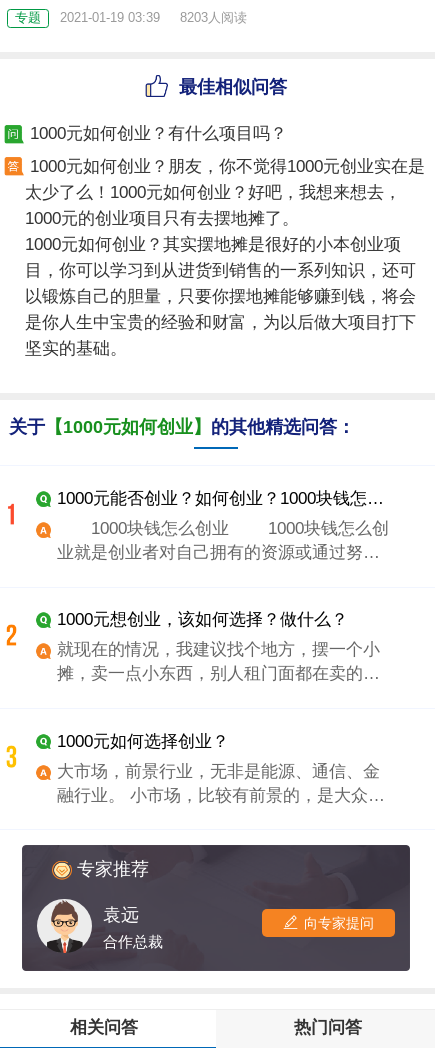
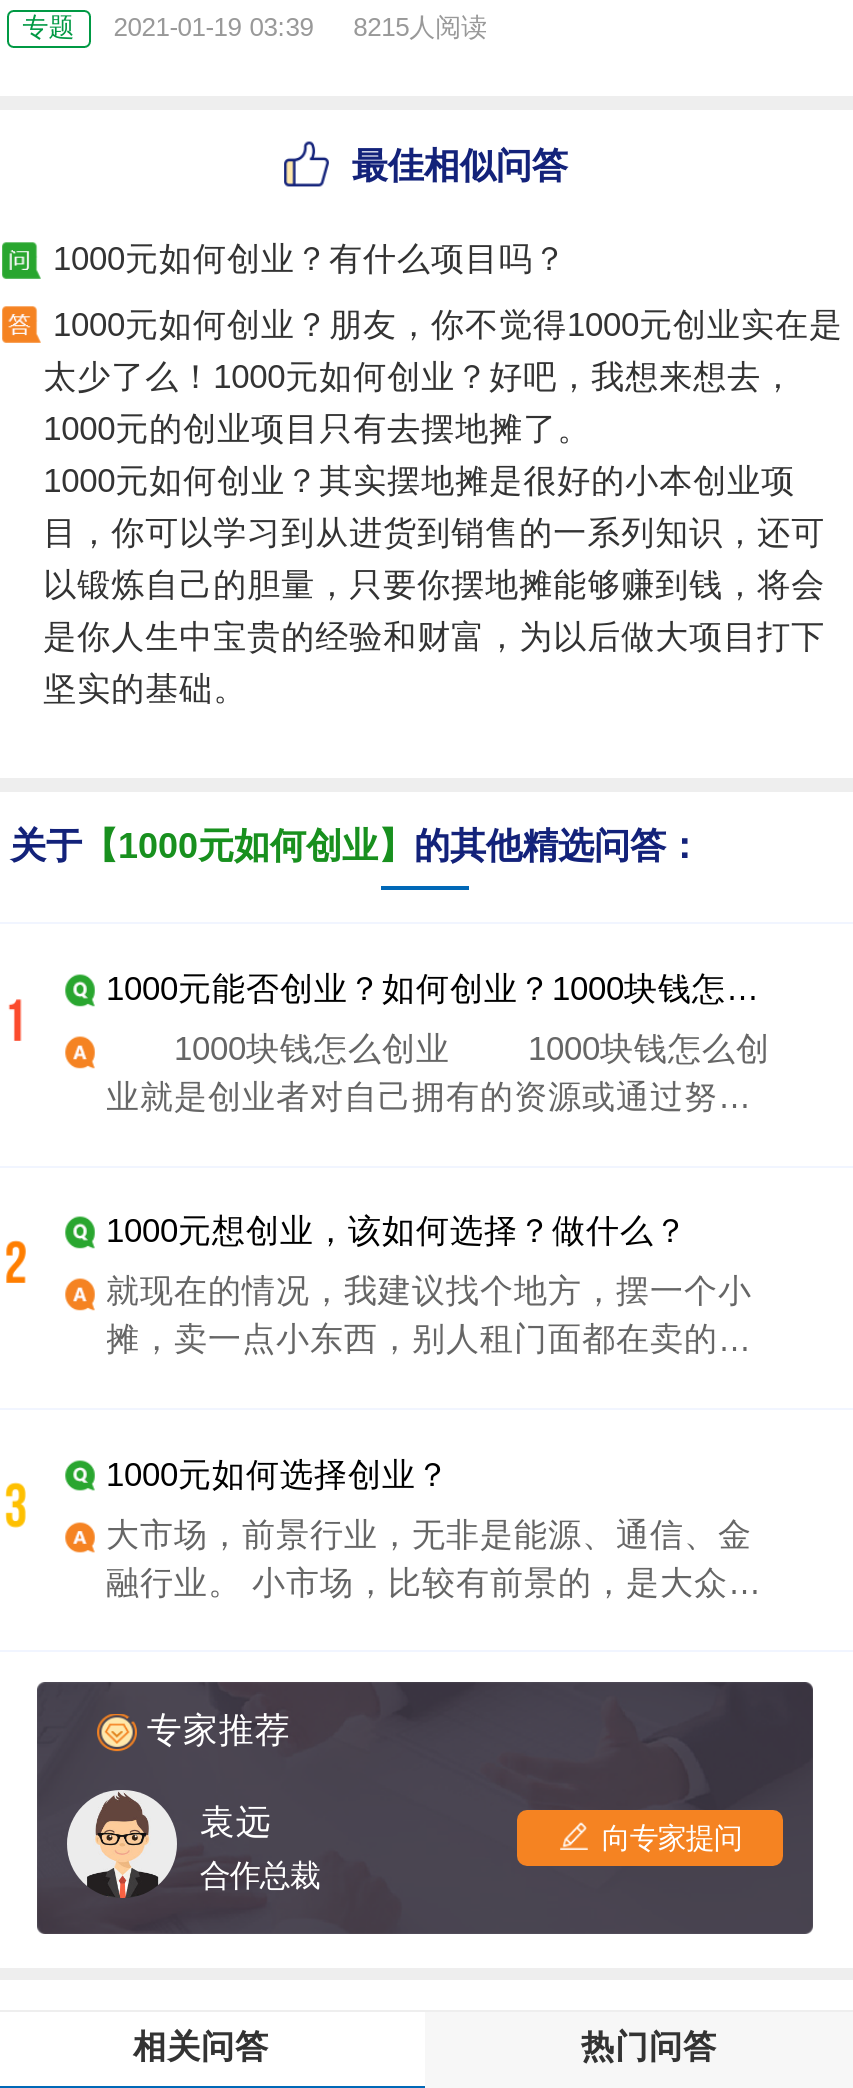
- 专题 2021-01-19 03:39 8203人阅读
+ 专题 2021-01-19 03:39 8215人阅读
